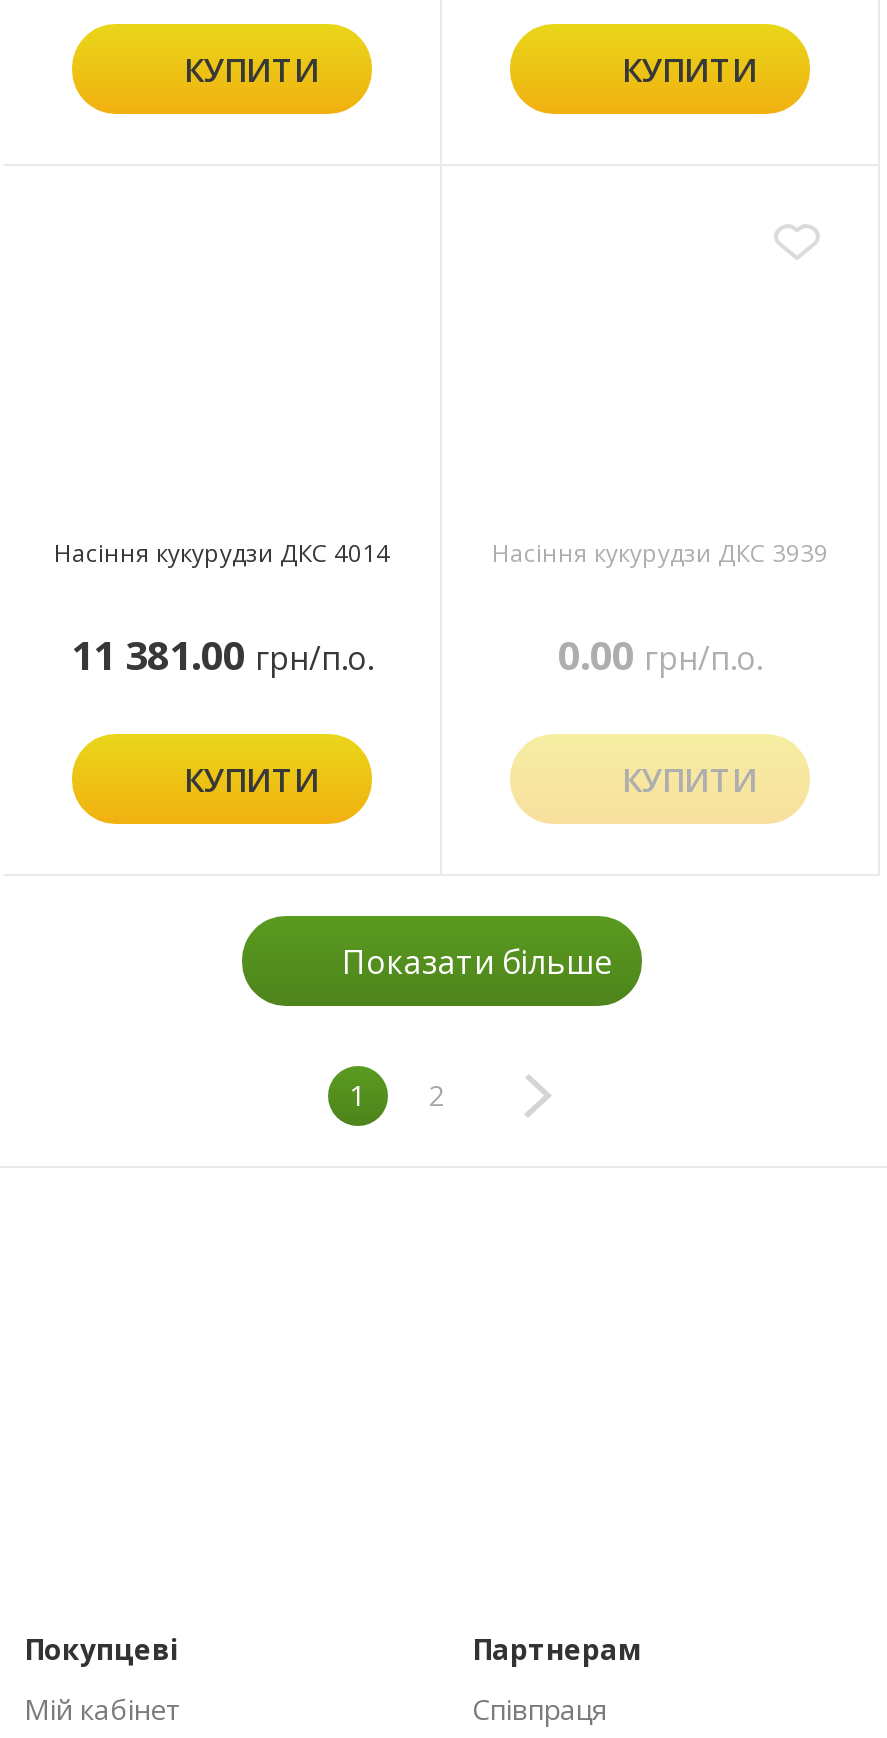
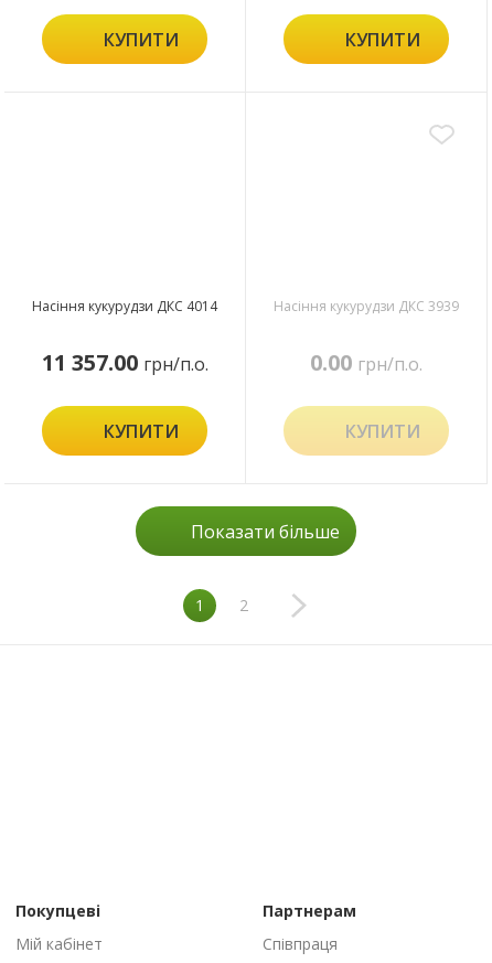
- 11 381.00 грн/п.о.
+ 11 357.00 грн/п.о.
